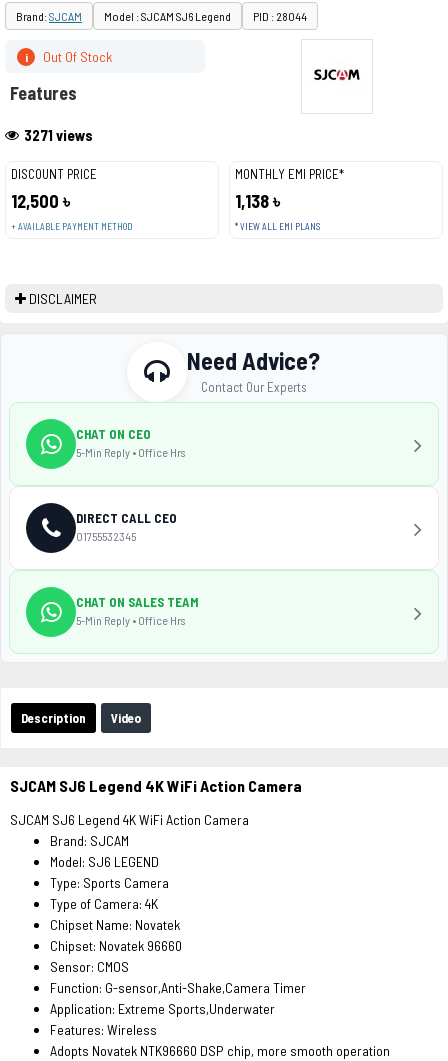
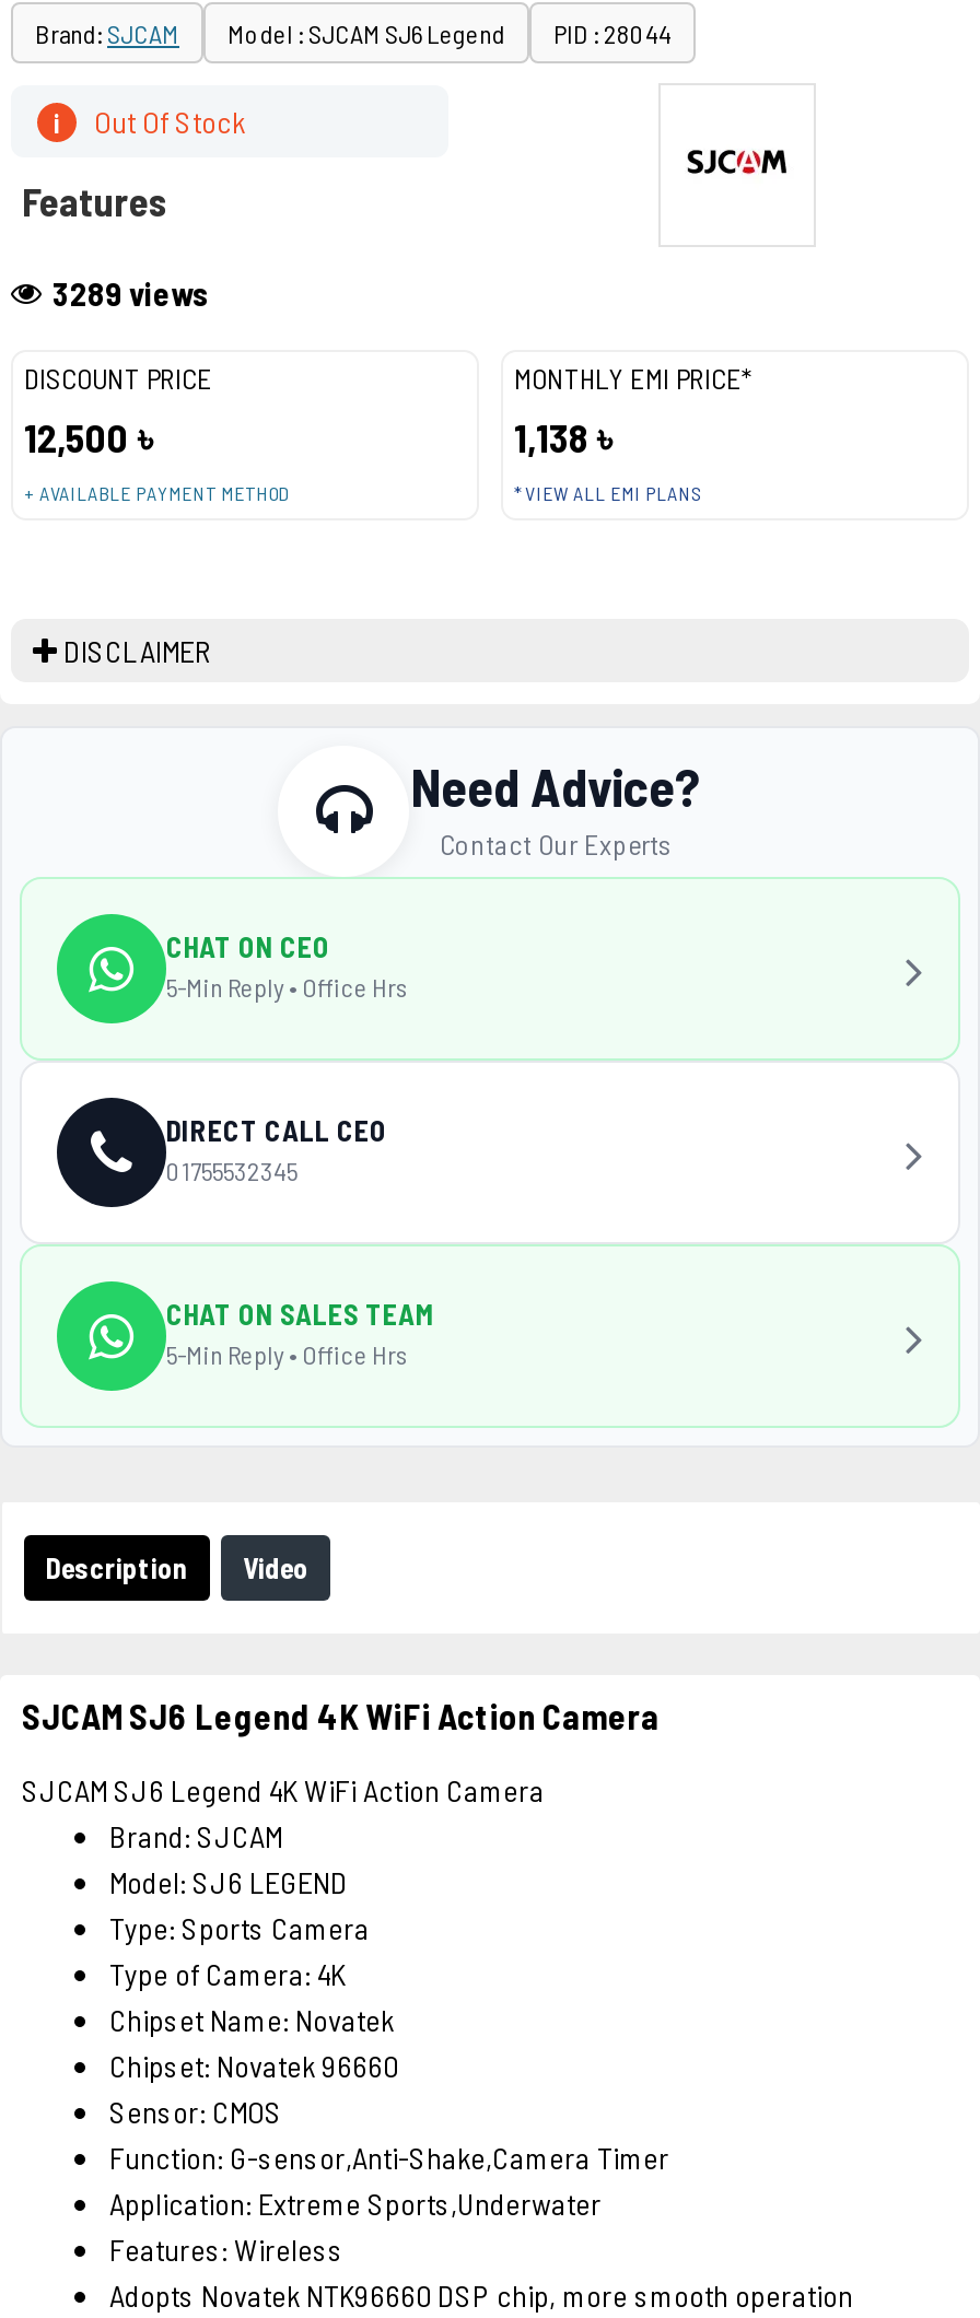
- 3271 views
+ 3289 views
